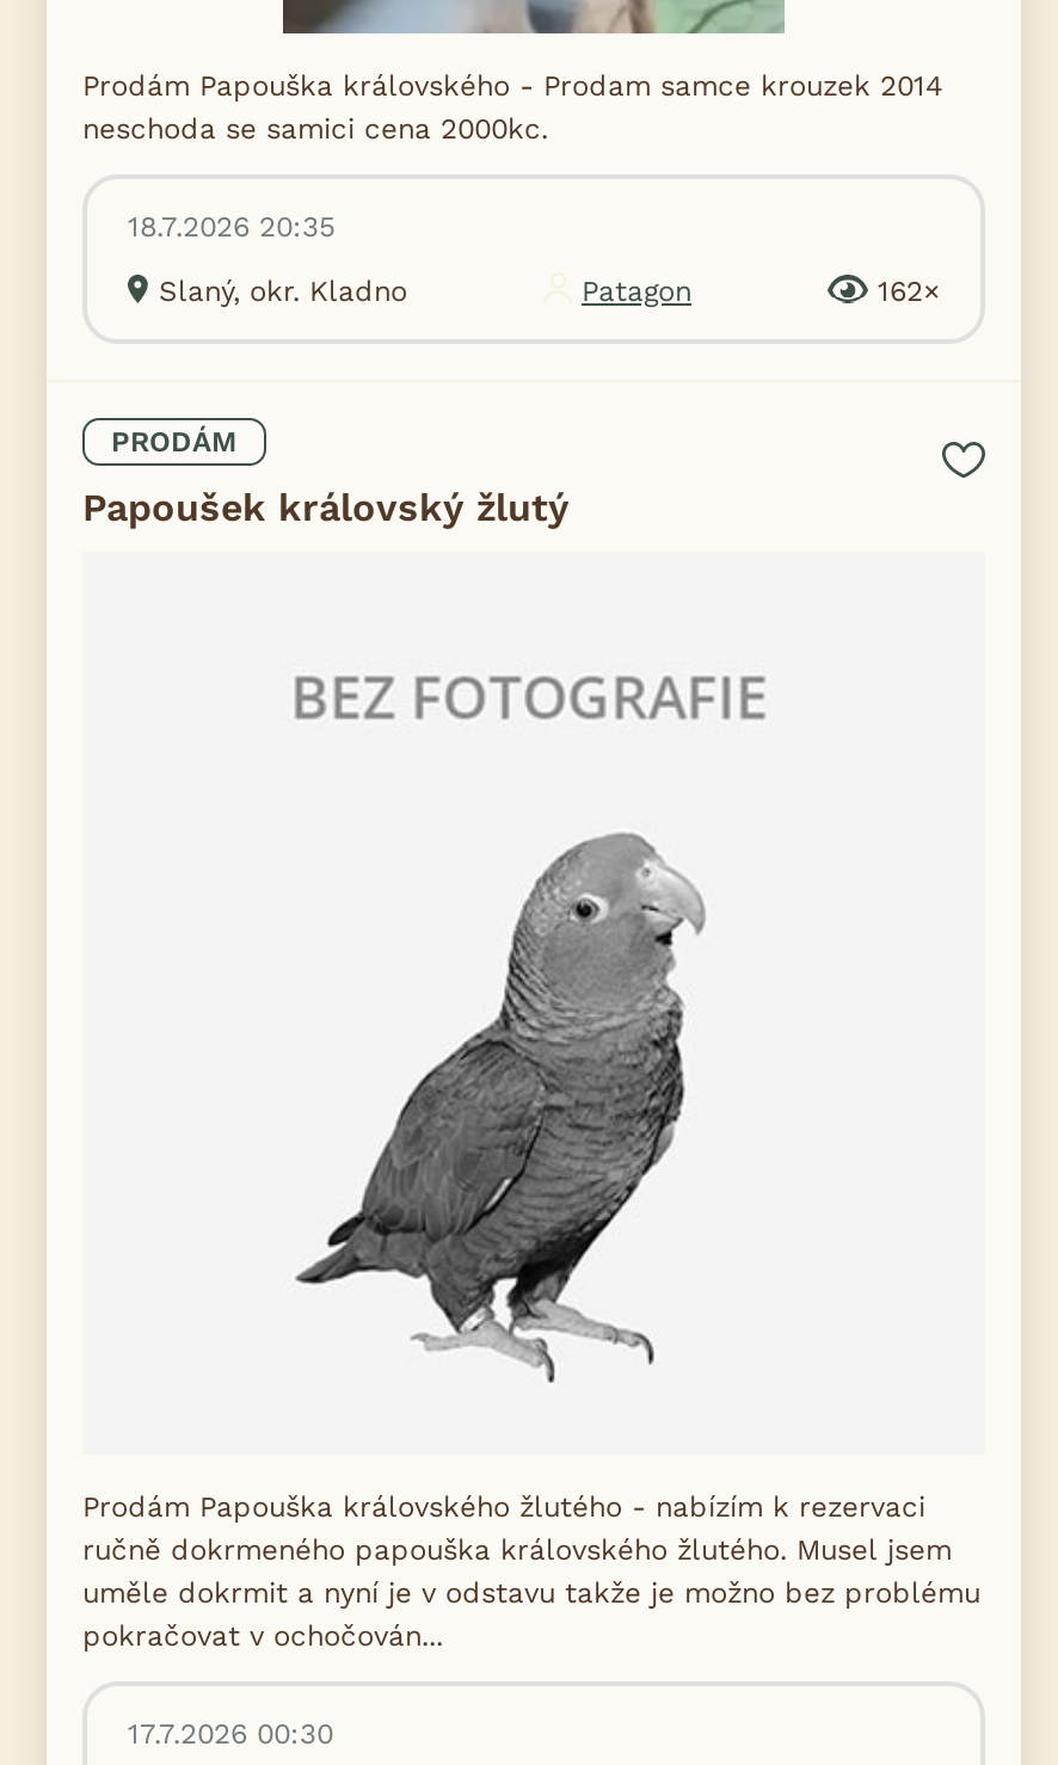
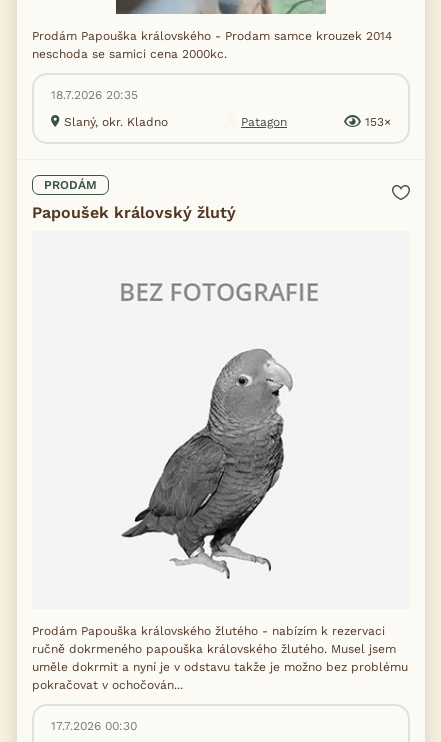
- 162×
+ 153×
